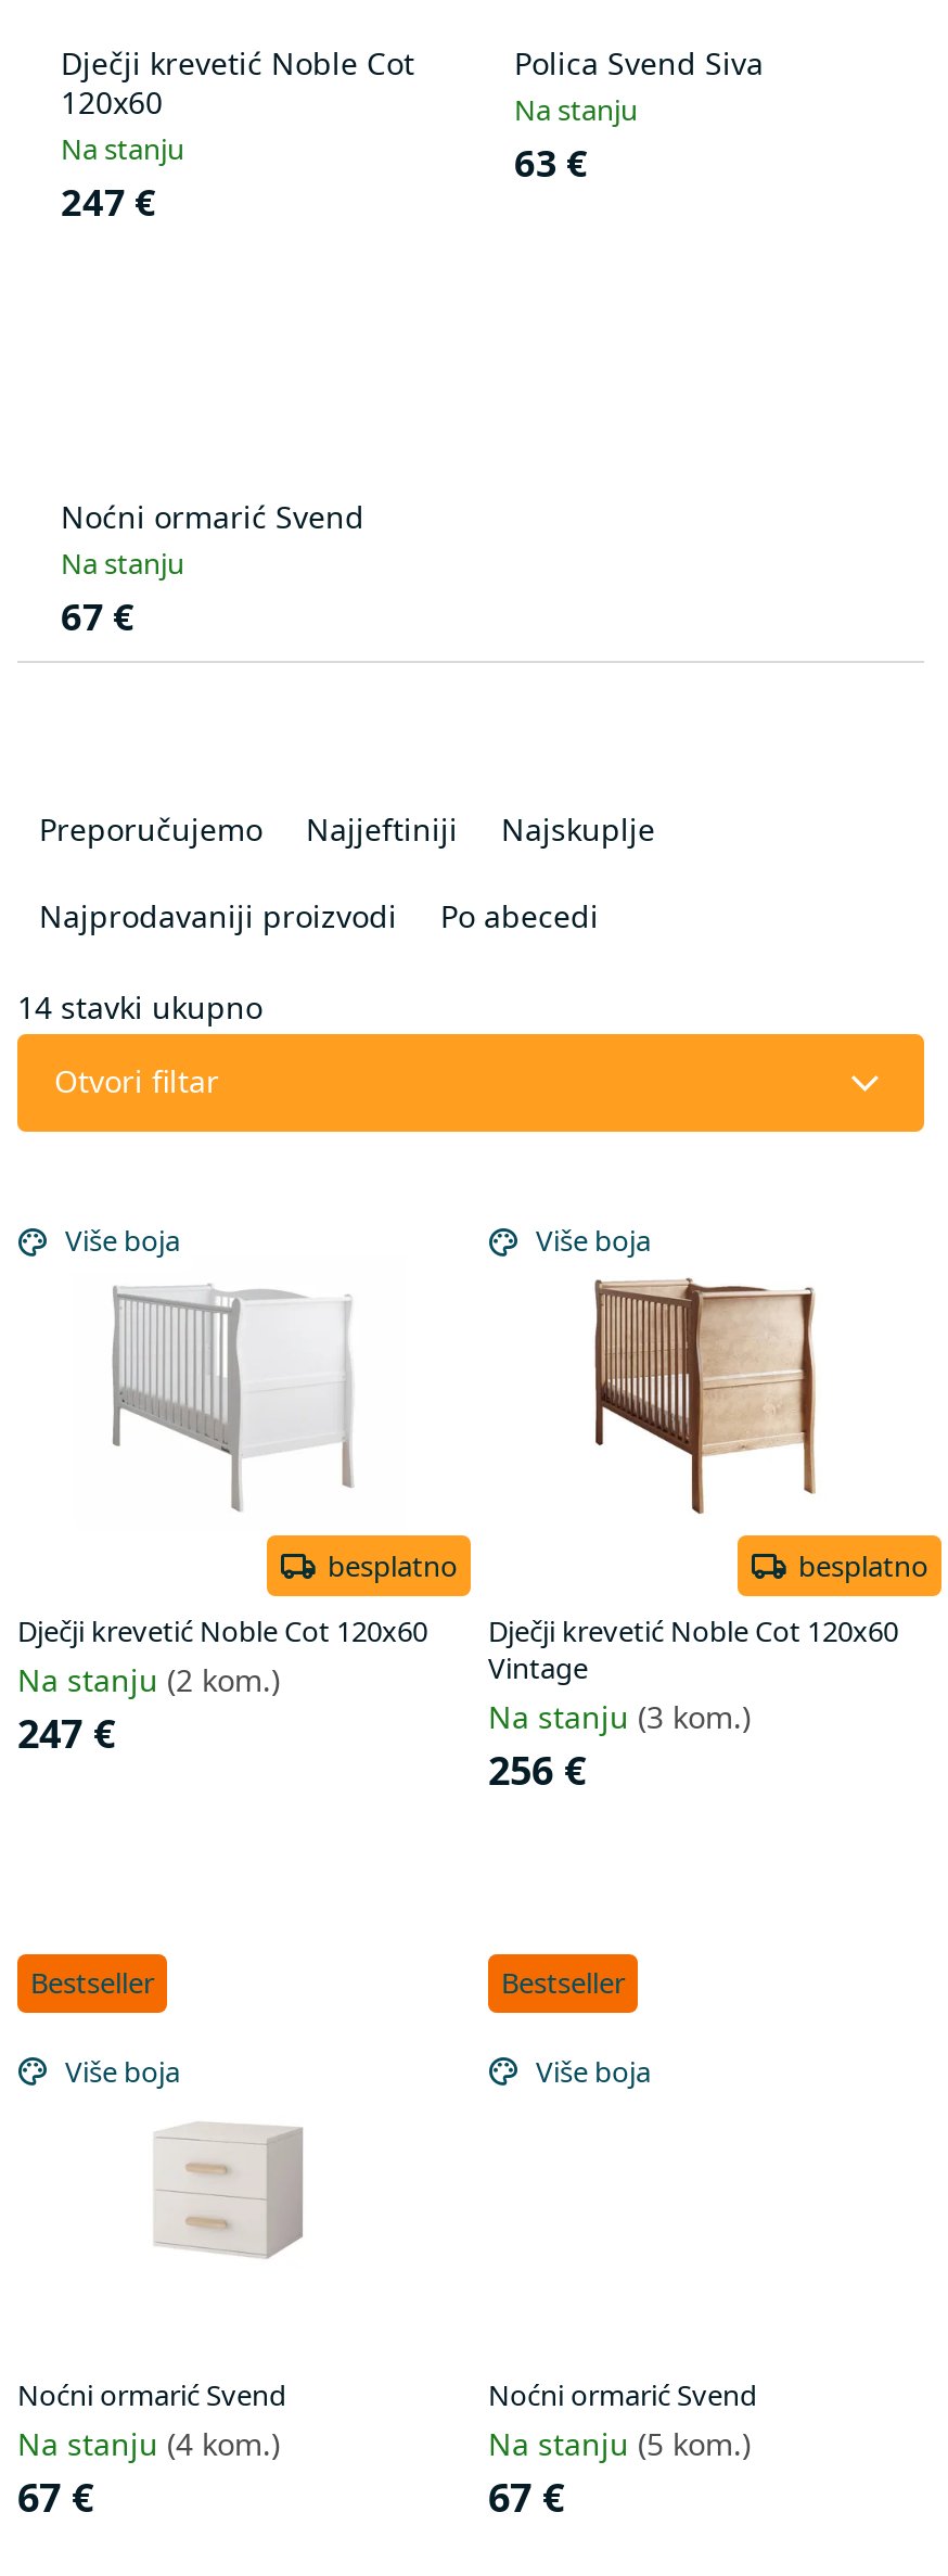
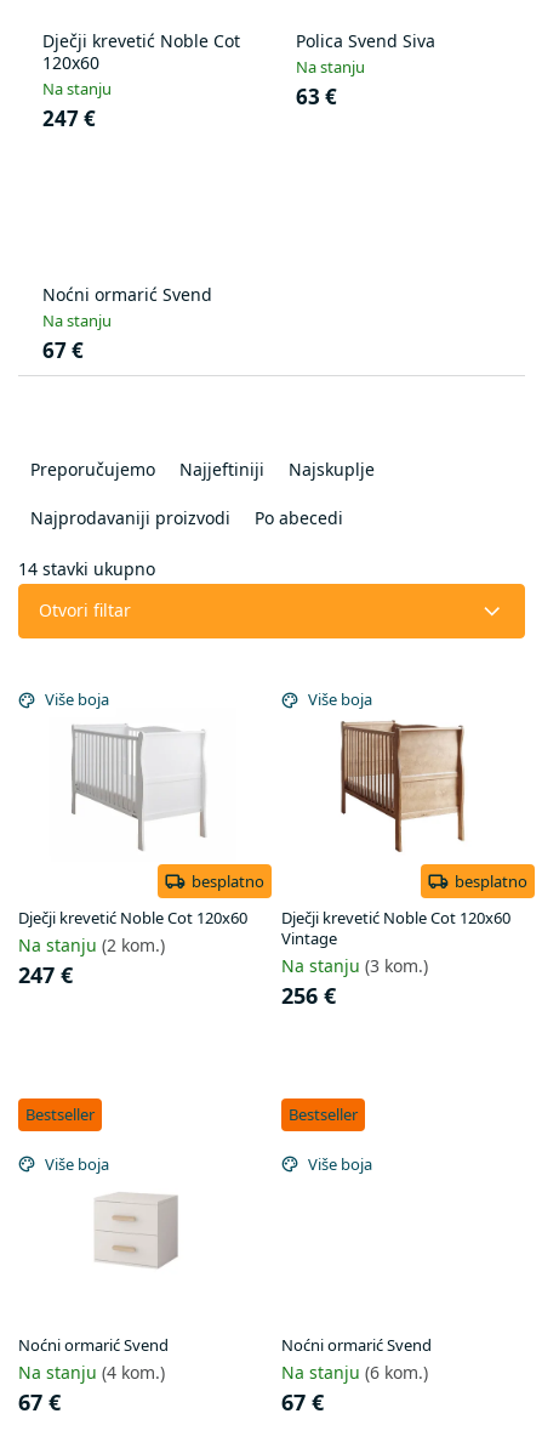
- Na stanju (5 kom.)
+ Na stanju (6 kom.)
